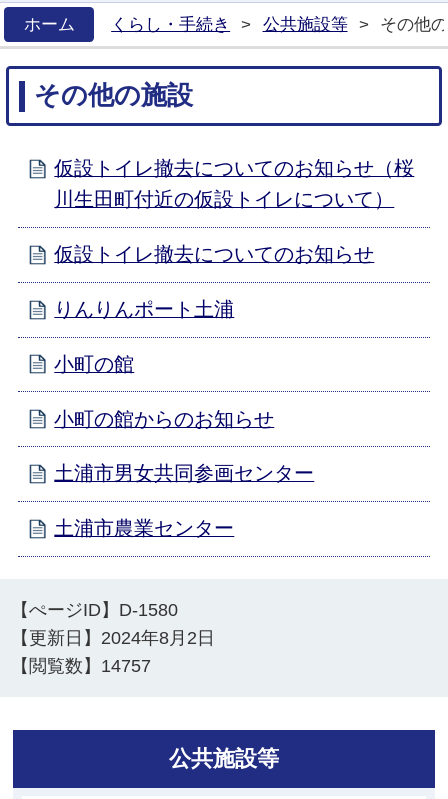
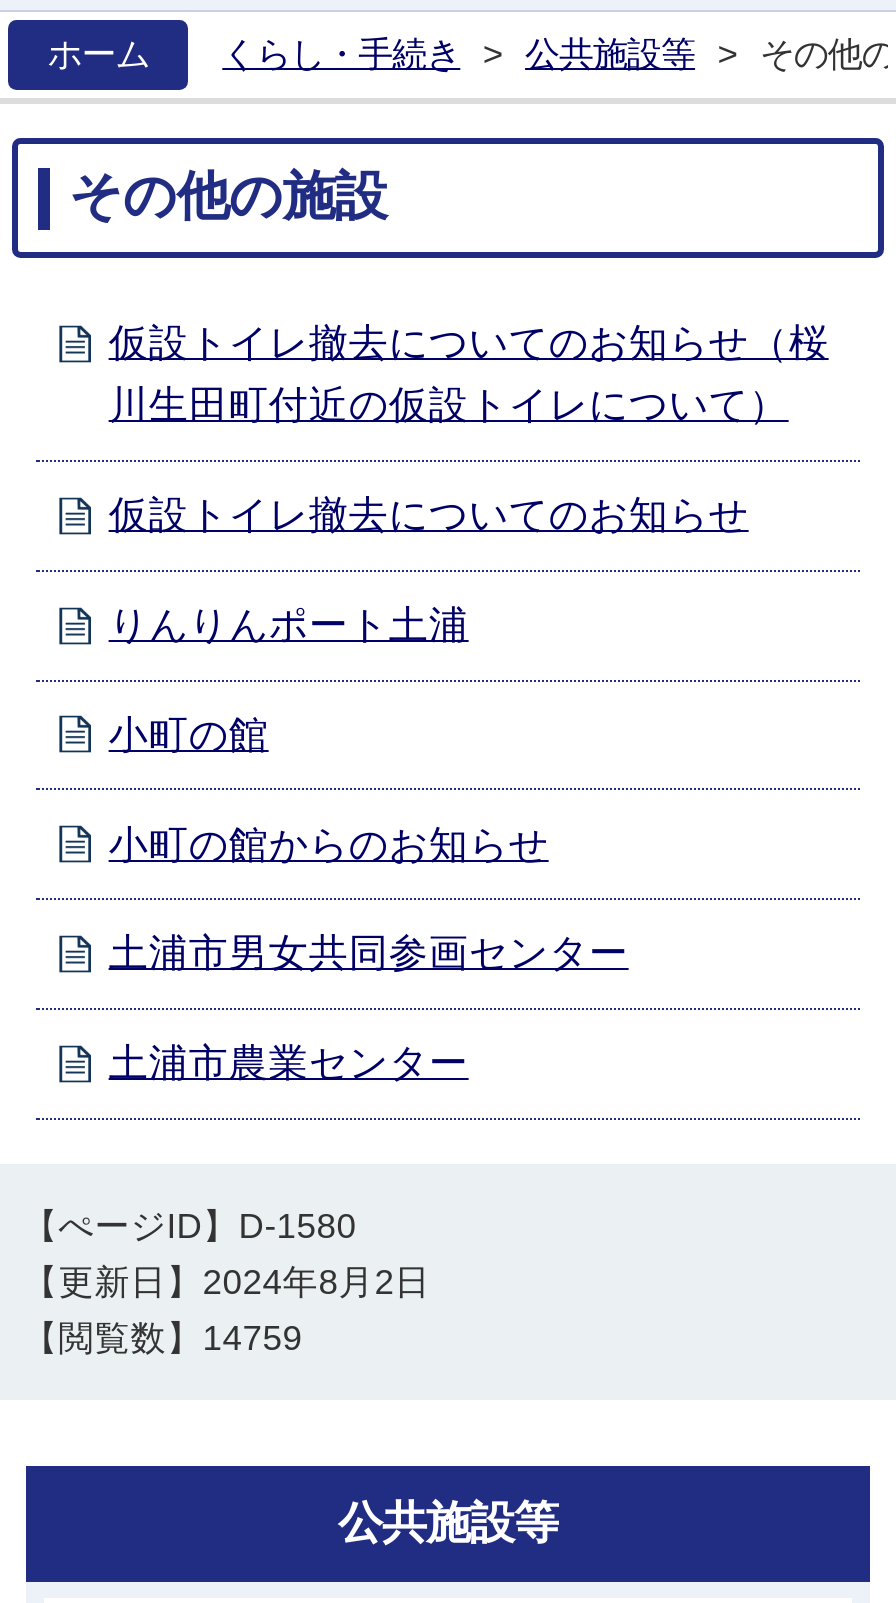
- 【閲覧数】14757
+ 【閲覧数】14759
